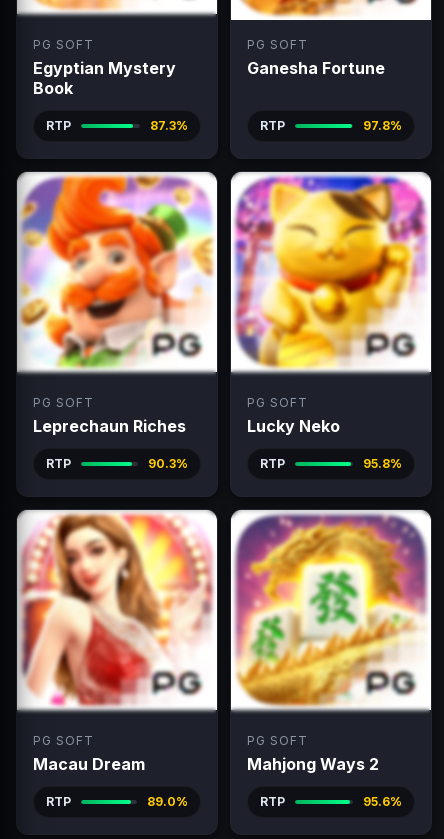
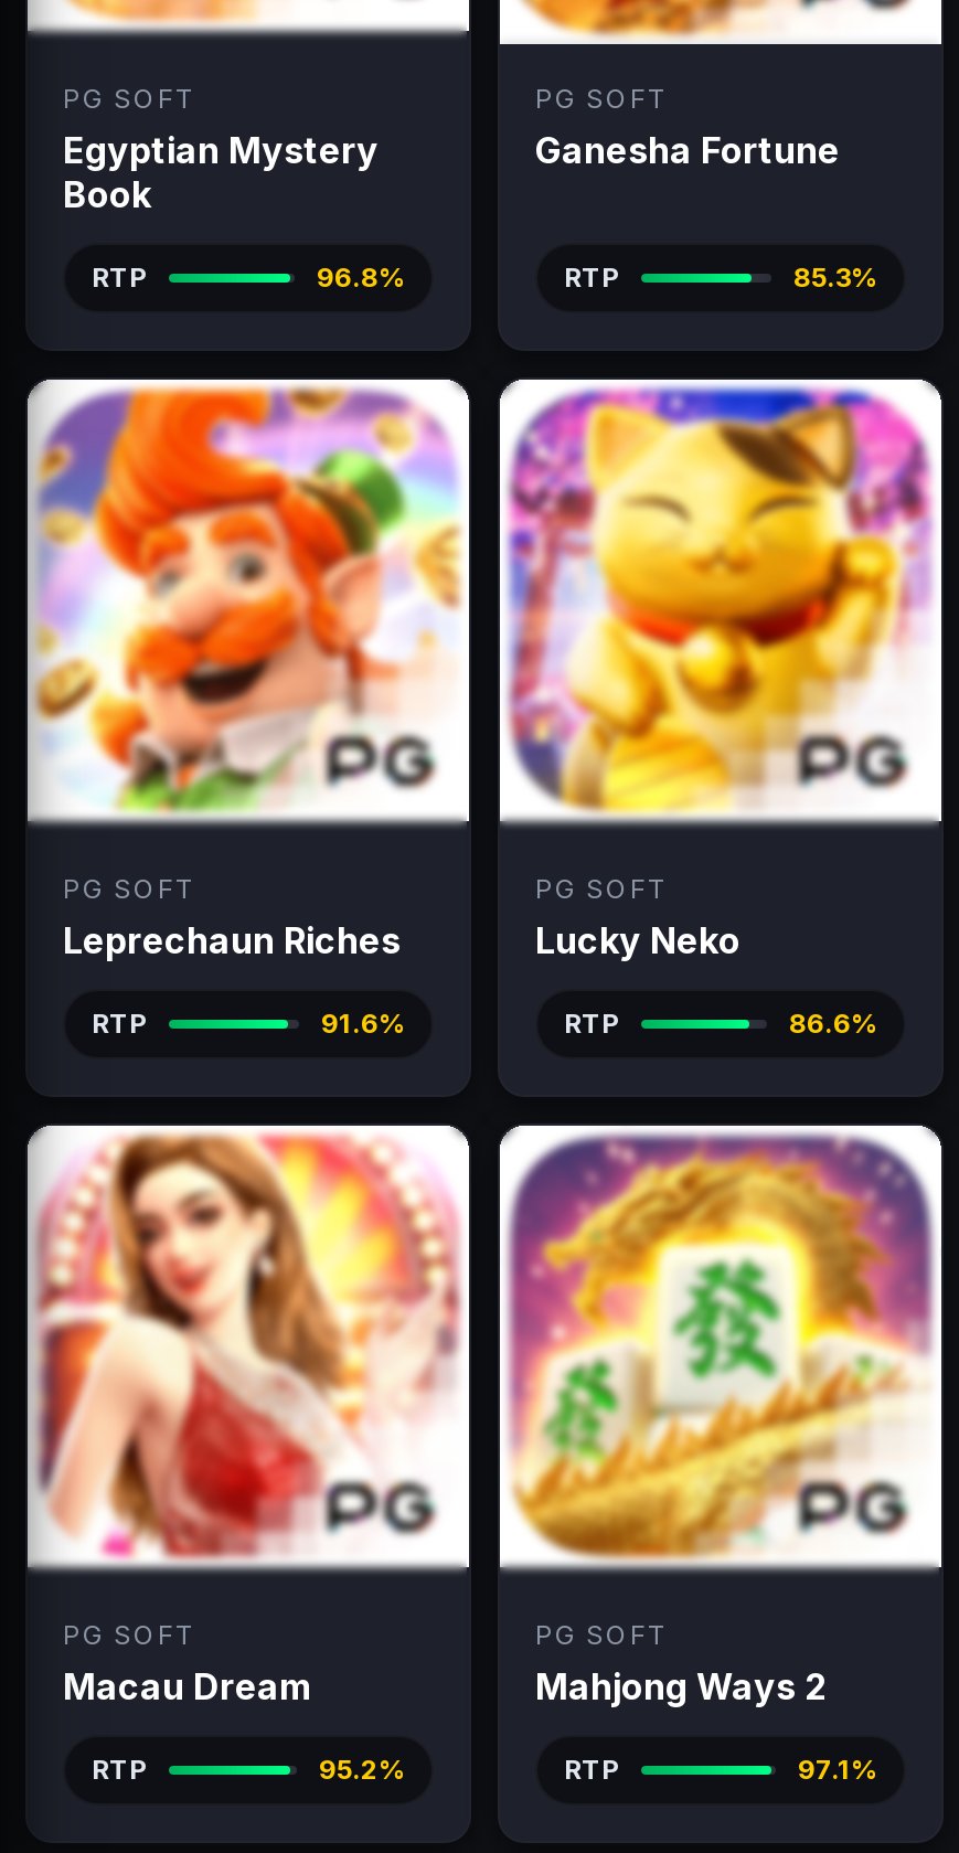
- 87.3%
+ 96.8%

- 97.8%
+ 85.3%

- 90.3%
+ 91.6%

- 95.8%
+ 86.6%

- 89.0%
+ 95.2%

- 95.6%
+ 97.1%
